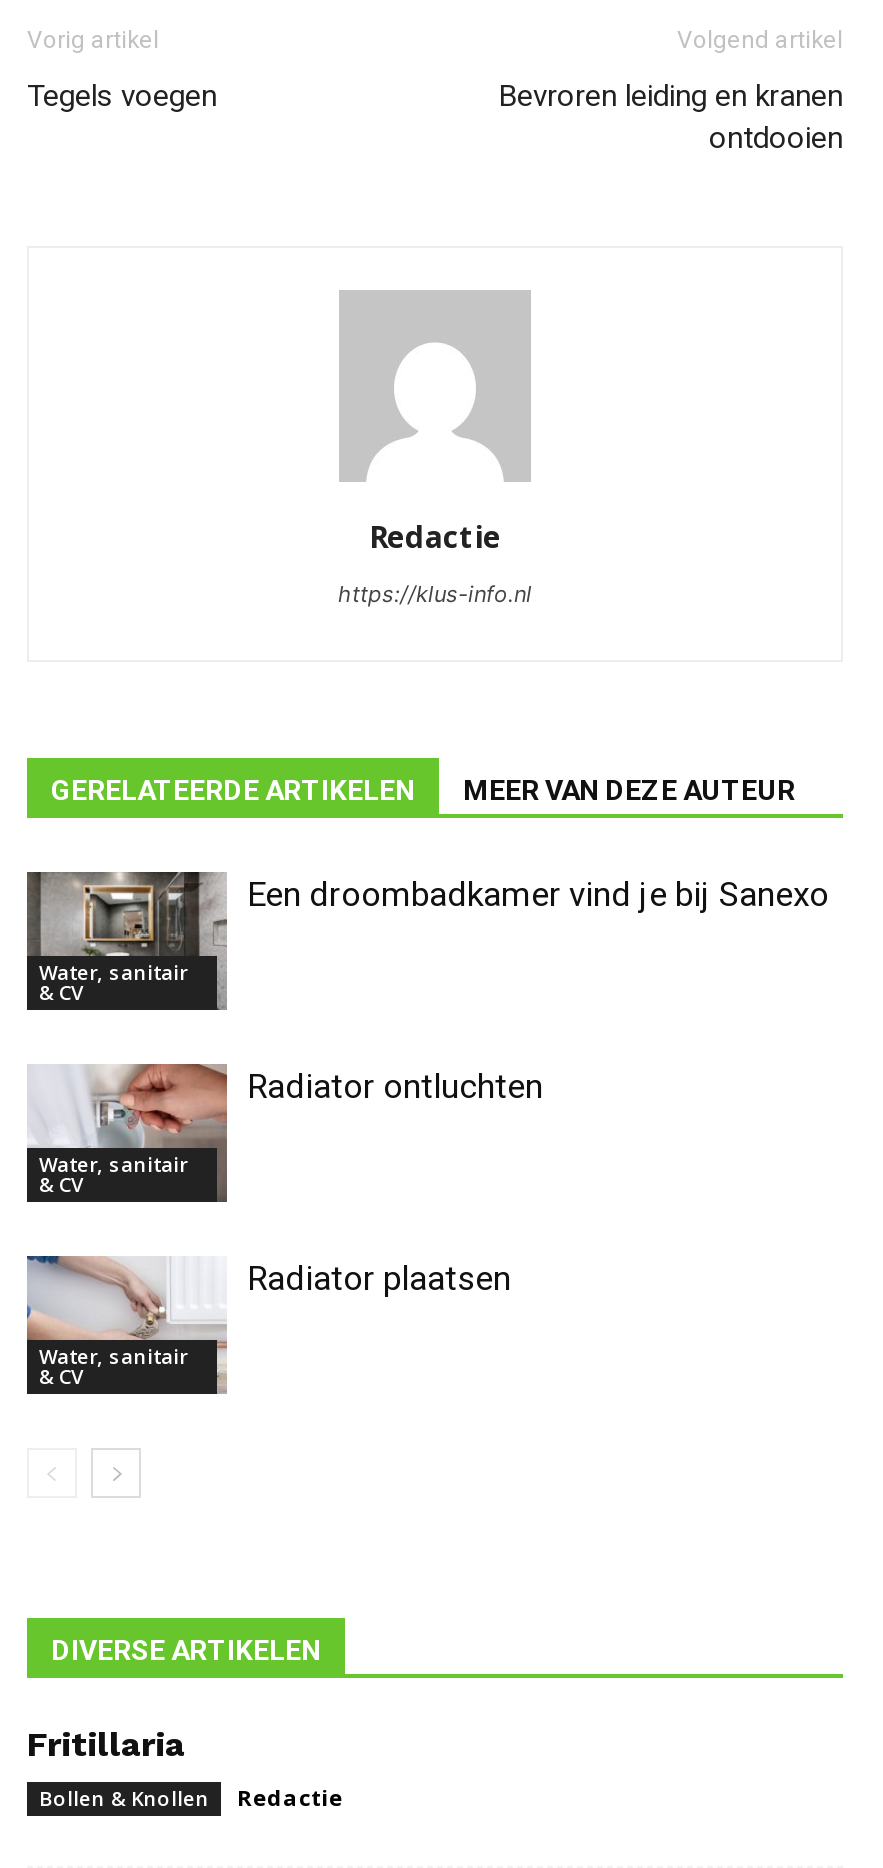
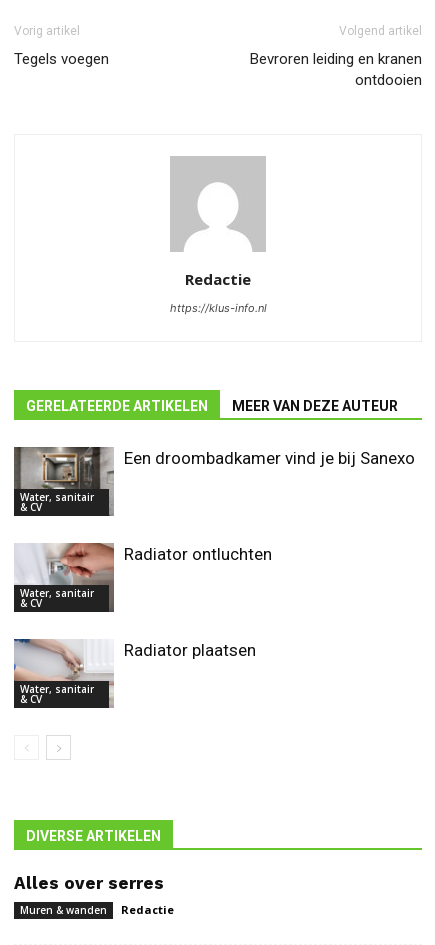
- Fritillaria
+ Alles over serres

- Bollen & Knollen
+ Muren & wanden
